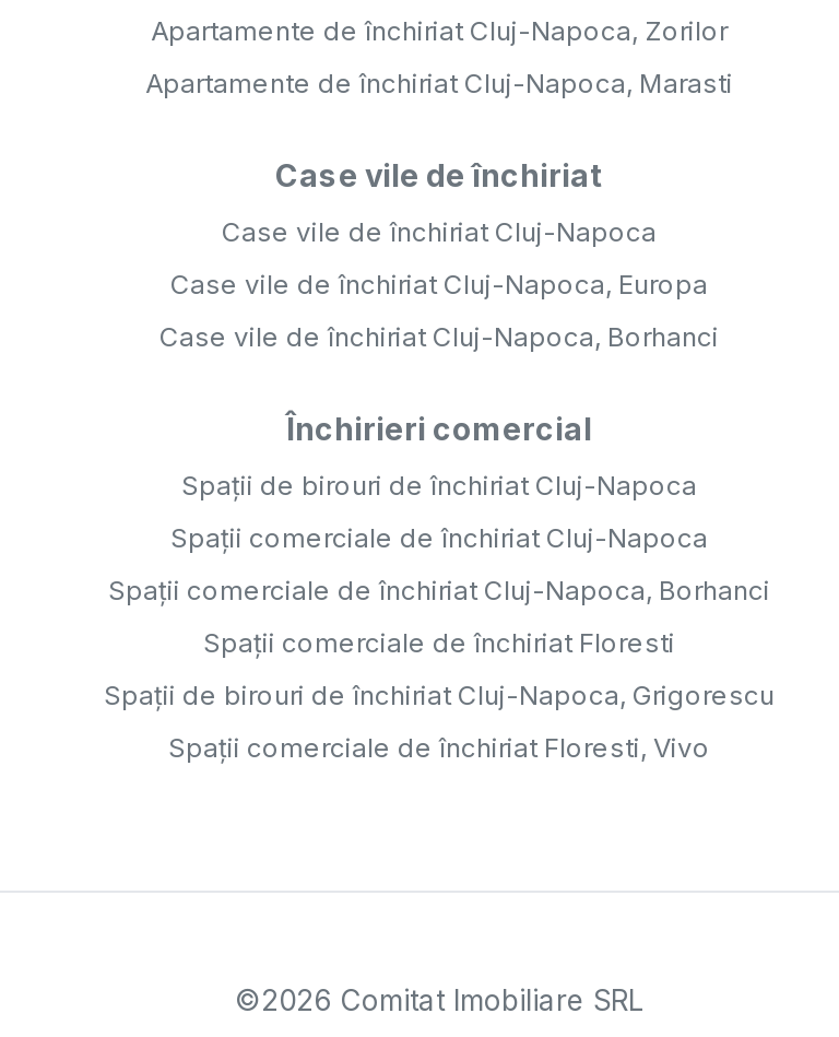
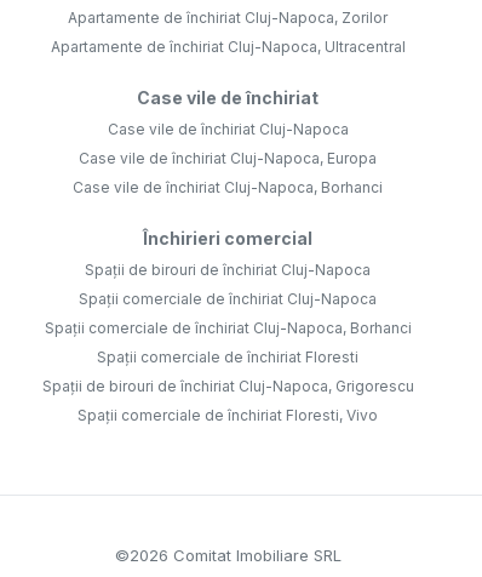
- Apartamente de închiriat Cluj-Napoca, Marasti
+ Apartamente de închiriat Cluj-Napoca, Ultracentral
